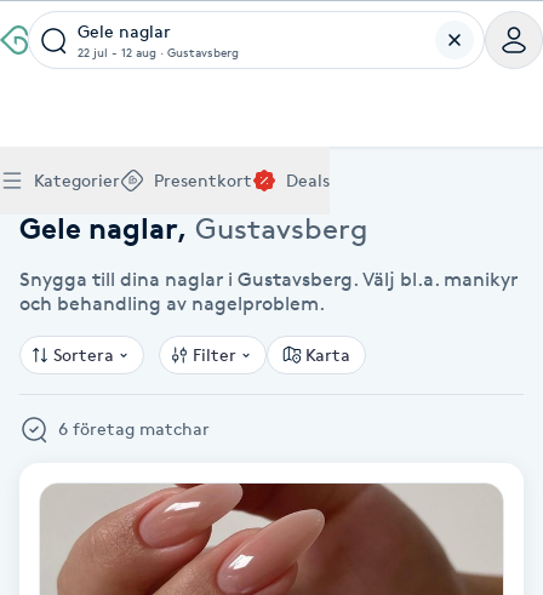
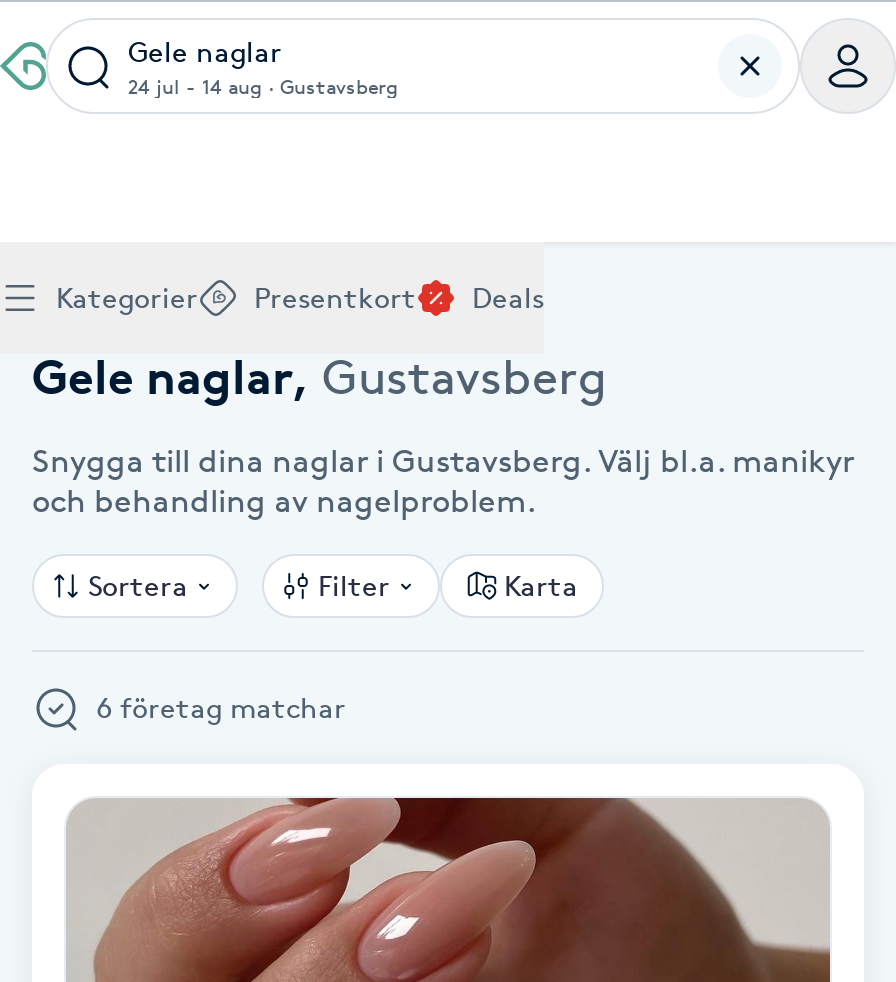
- 22 jul - 12 aug · Gustavsberg
+ 24 jul - 14 aug · Gustavsberg
